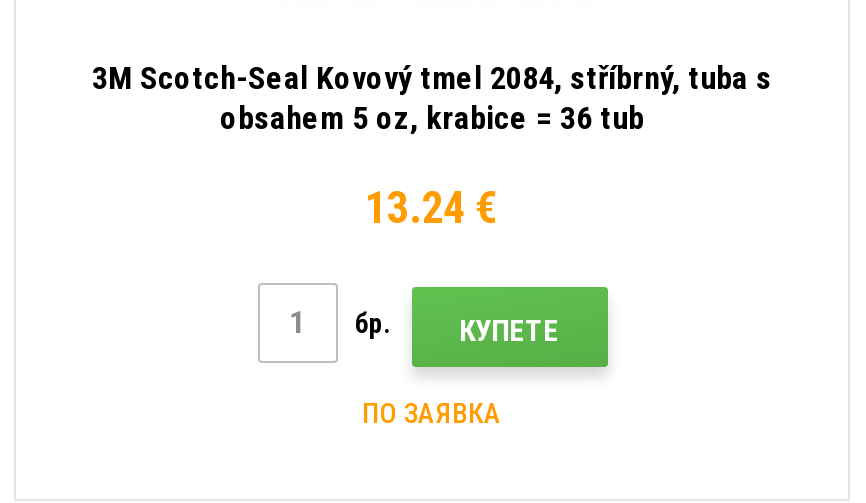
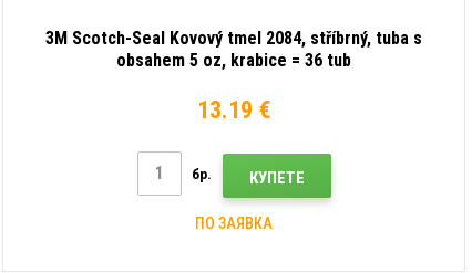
- 13.24 €
+ 13.19 €
